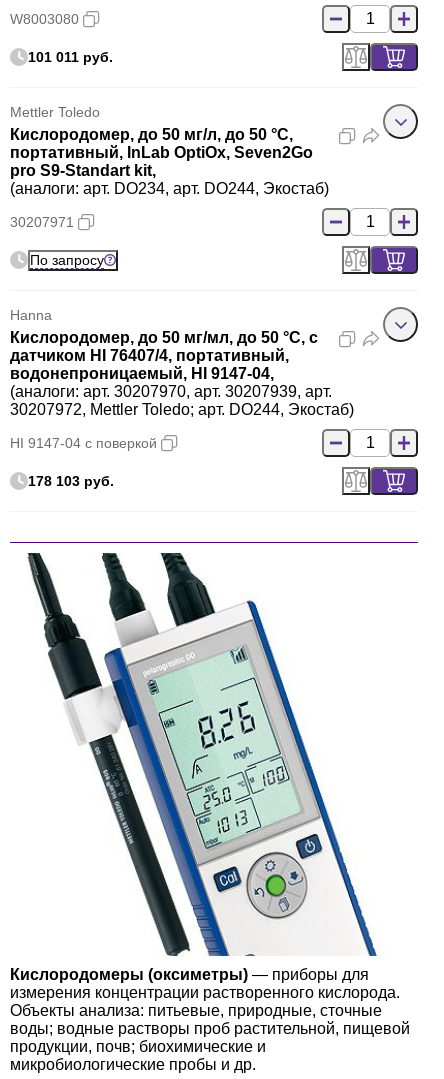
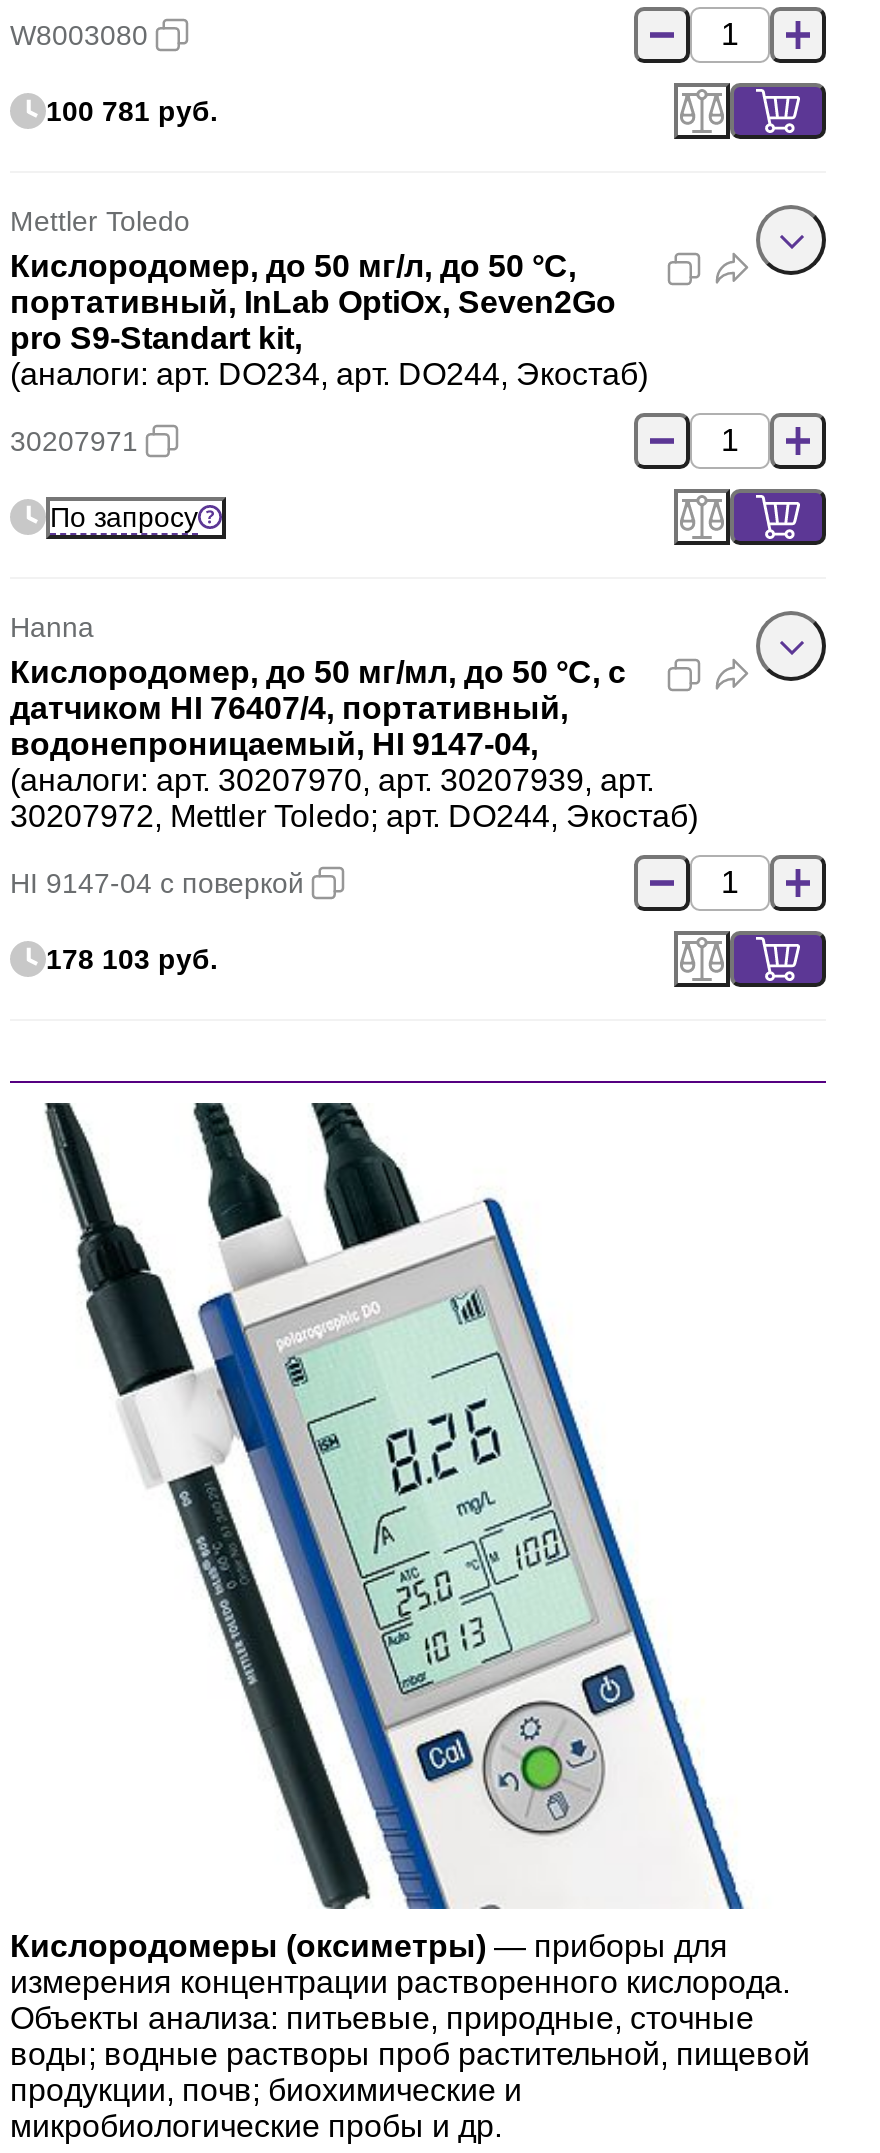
- 101 011 руб.
+ 100 781 руб.
